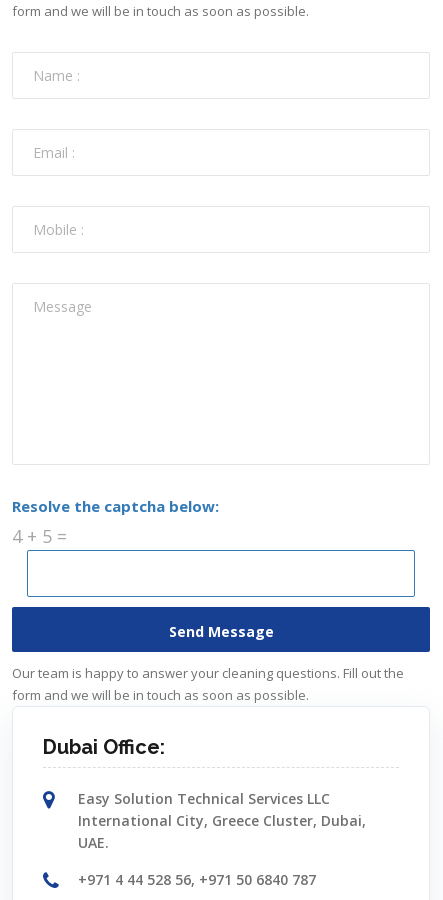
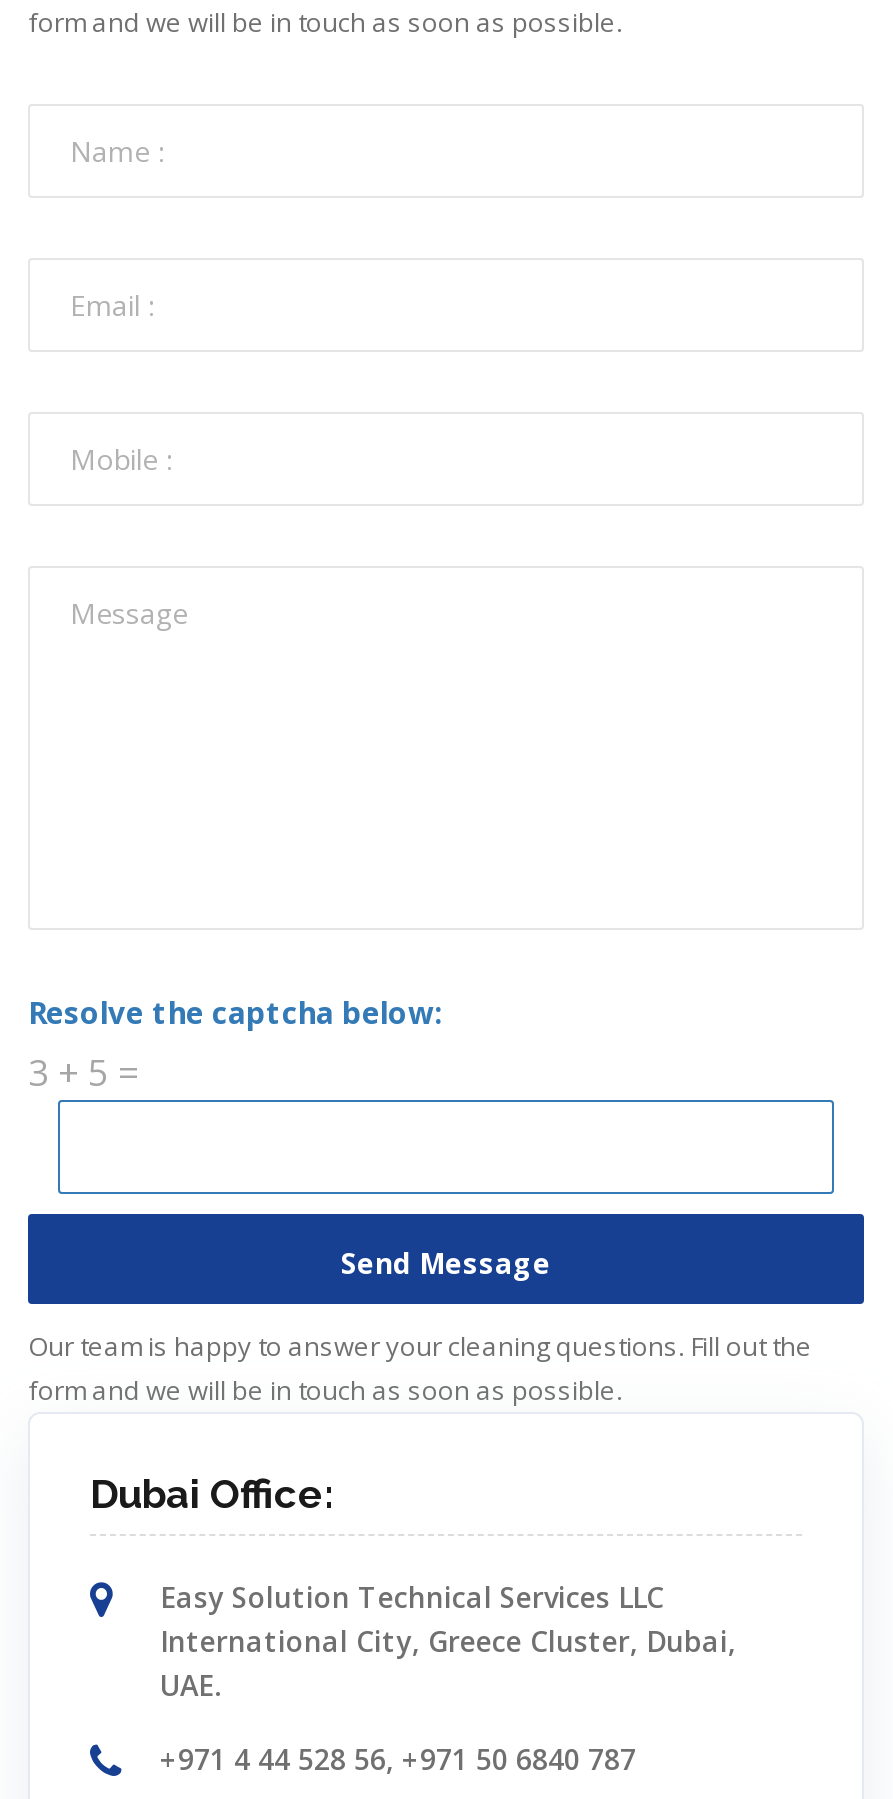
- 4 + 5 =
+ 3 + 5 =
